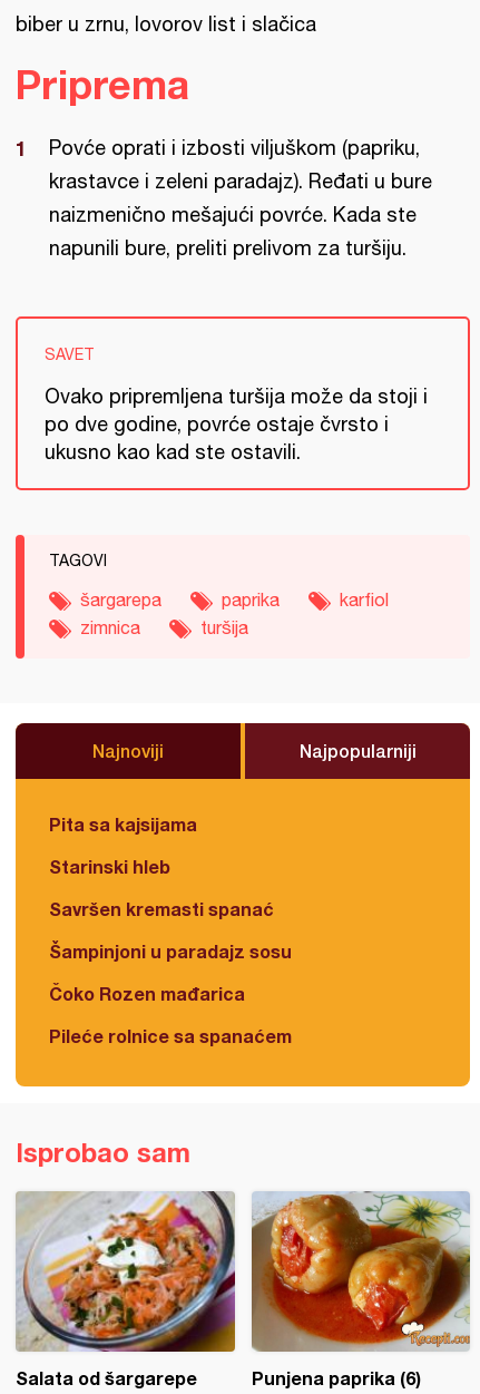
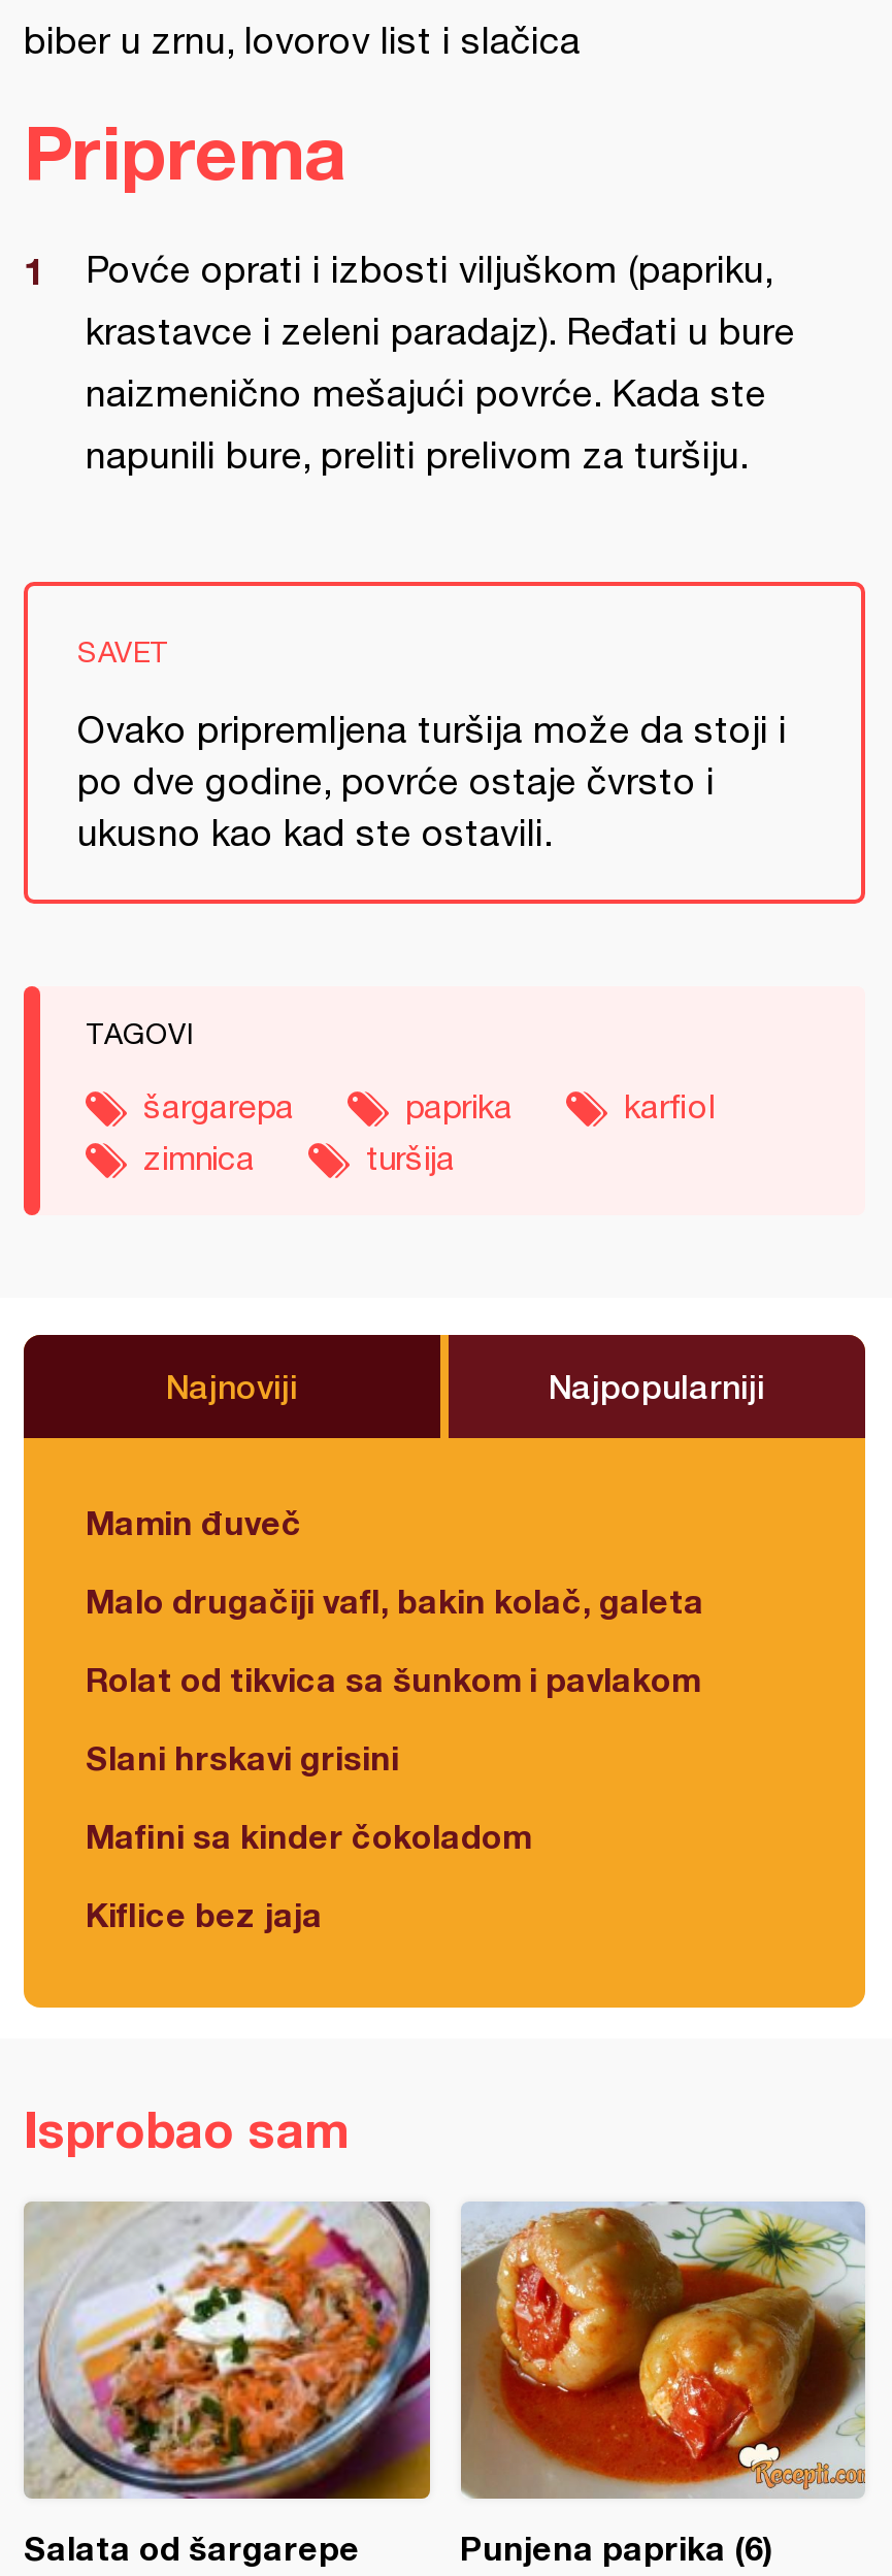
- Pita sa kajsijama
+ Mamin đuveč

- Starinski hleb
+ Malo drugačiji vafl, bakin kolač, galeta

- Savršen kremasti spanać
+ Rolat od tikvica sa šunkom i pavlakom

- Šampinjoni u paradajz sosu
+ Slani hrskavi grisini

- Čoko Rozen mađarica
+ Mafini sa kinder čokoladom

- Pileće rolnice sa spanaćem
+ Kiflice bez jaja
